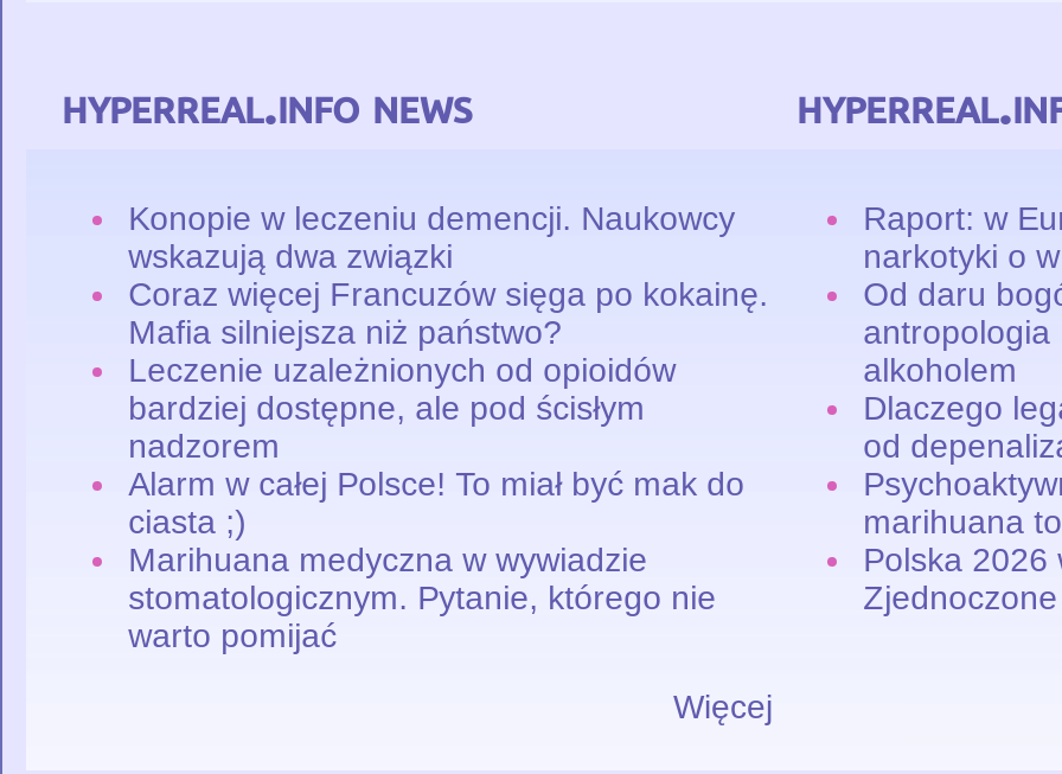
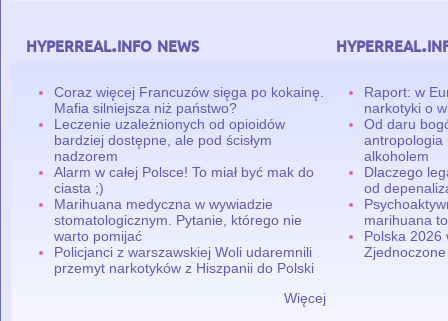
- Konopie w leczeniu demencji. Naukowcy
- wskazują dwa związki

moved up: Coraz więcej Francuzów sięga po kokainę. | Mafia silniejsza niż państwo? | Leczenie uzależnionych od opioidów | ... | stomatologicznym. Pytanie, którego nie | warto pomijać

+ Policjanci z warszawskiej Woli udaremnili
+ przemyt narkotyków z Hiszpanii do Polski
